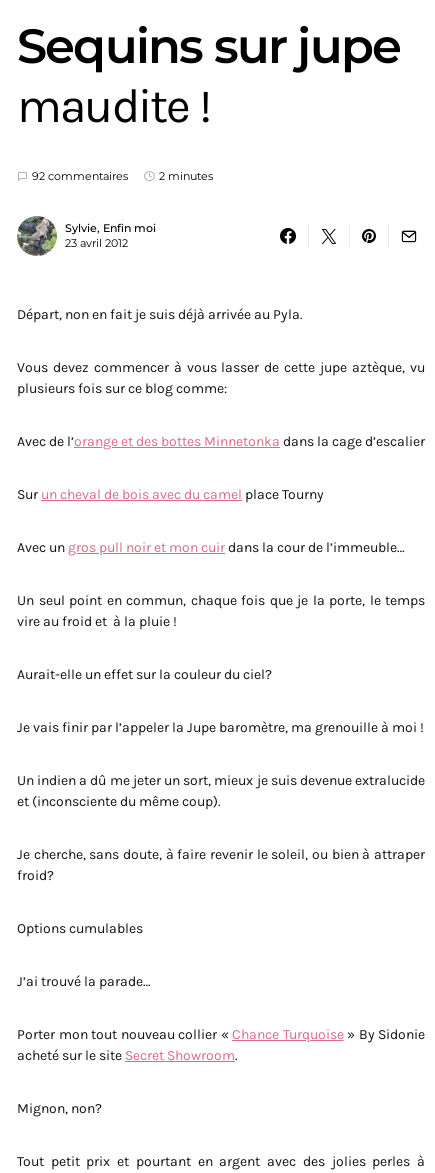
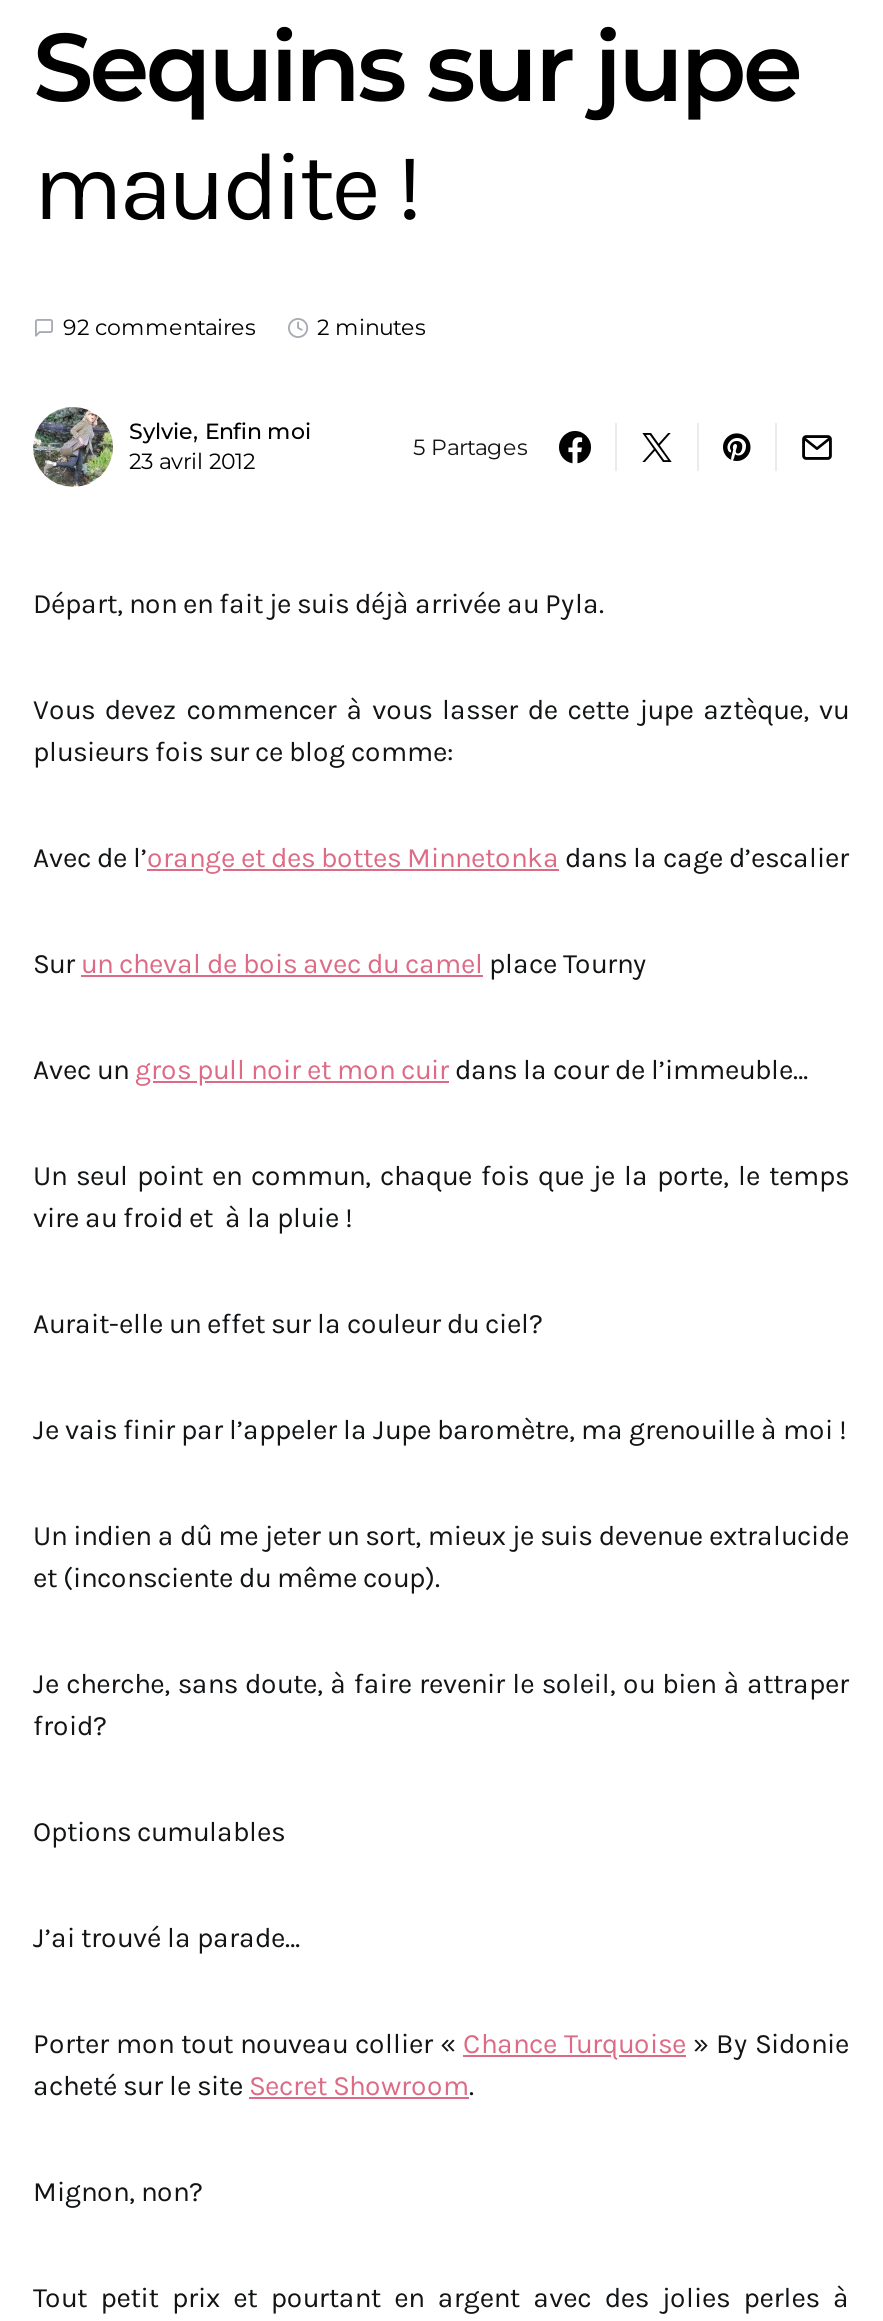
+ 5 Partages
